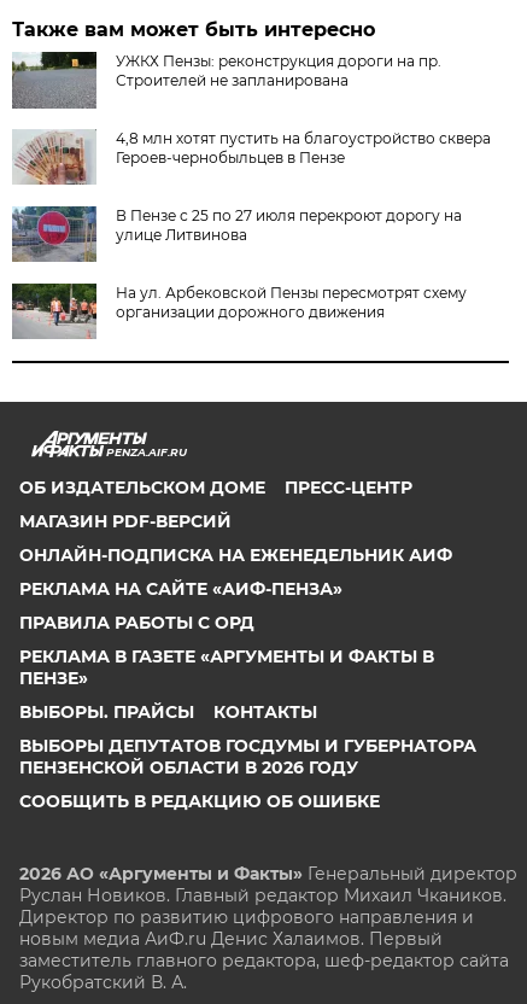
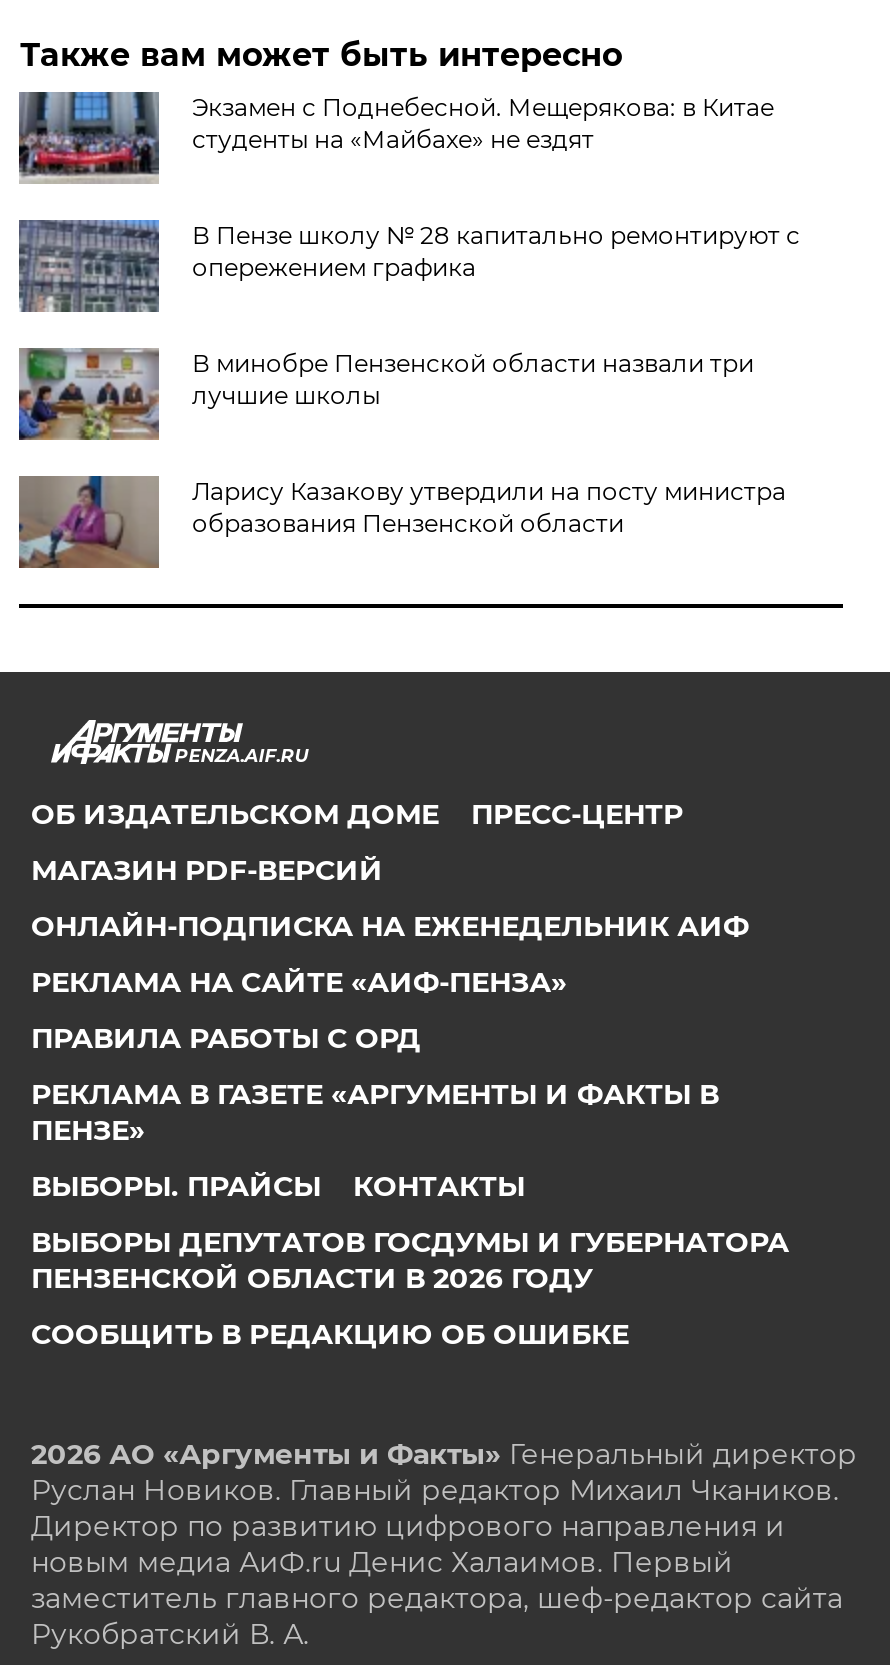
- [image]
- УЖКХ Пензы: реконструкция дороги на пр.
- Строителей не запланирована
+ [image]
+ Экзамен с Поднебесной. Мещерякова: в Китае
+ студенты на «Майбахе» не ездят

- [image]
- 4,8 млн хотят пустить на благоустройство сквера
- Героев-чернобыльцев в Пензе
+ [image]
+ В Пензе школу № 28 капитально ремонтируют с
+ опережением графика

- [image]
- В Пензе с 25 по 27 июля перекроют дорогу на
- улице Литвинова
+ [image]
+ В минобре Пензенской области назвали три
+ лучшие школы

- [image]
- На ул. Арбековской Пензы пересмотрят схему
- организации дорожного движения
+ [image]
+ Ларису Казакову утвердили на посту министра
+ образования Пензенской области
